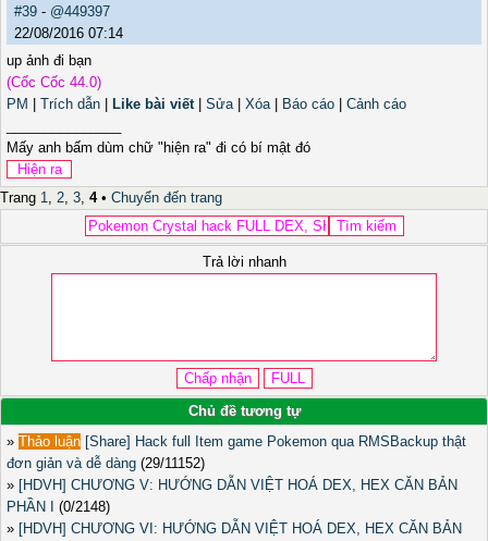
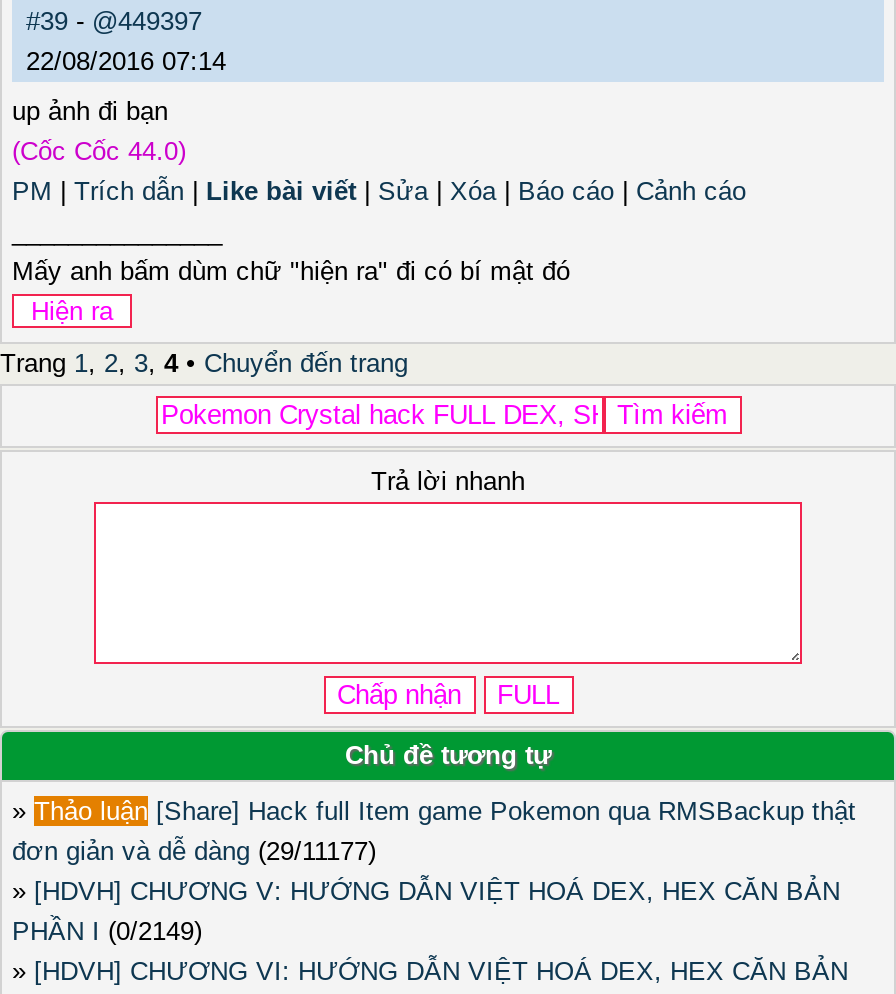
- đơn giản và dễ dàng (29/11152)
+ đơn giản và dễ dàng (29/11177)

- PHẦN I (0/2148)
+ PHẦN I (0/2149)
